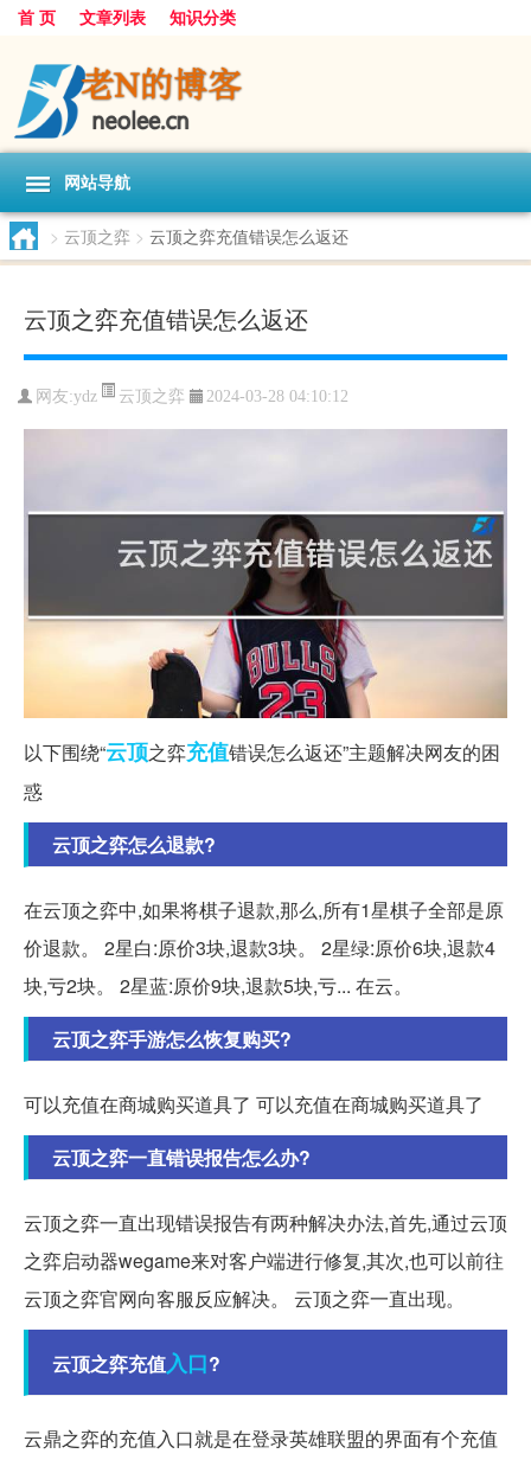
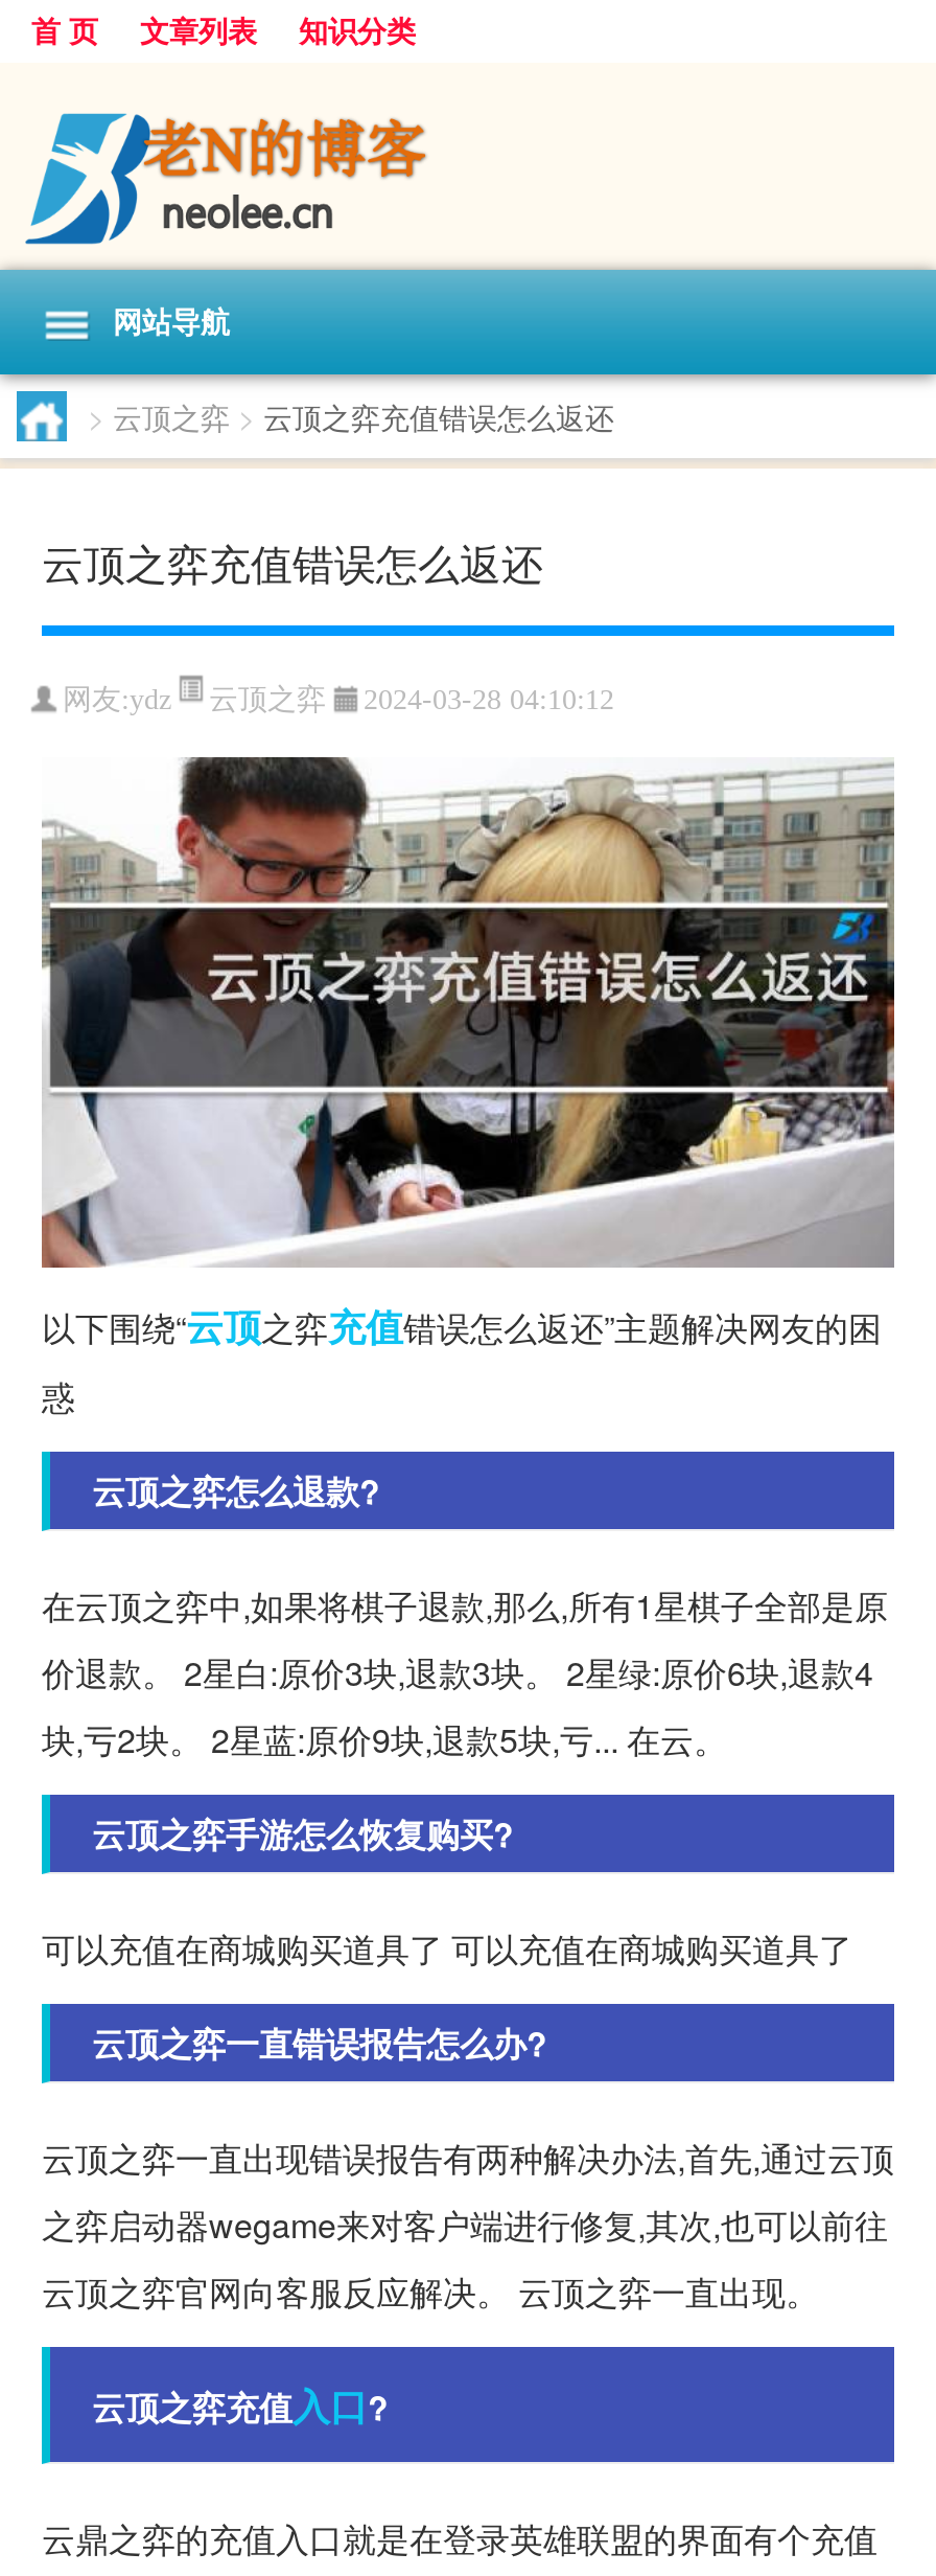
- [image]
+ [image]
